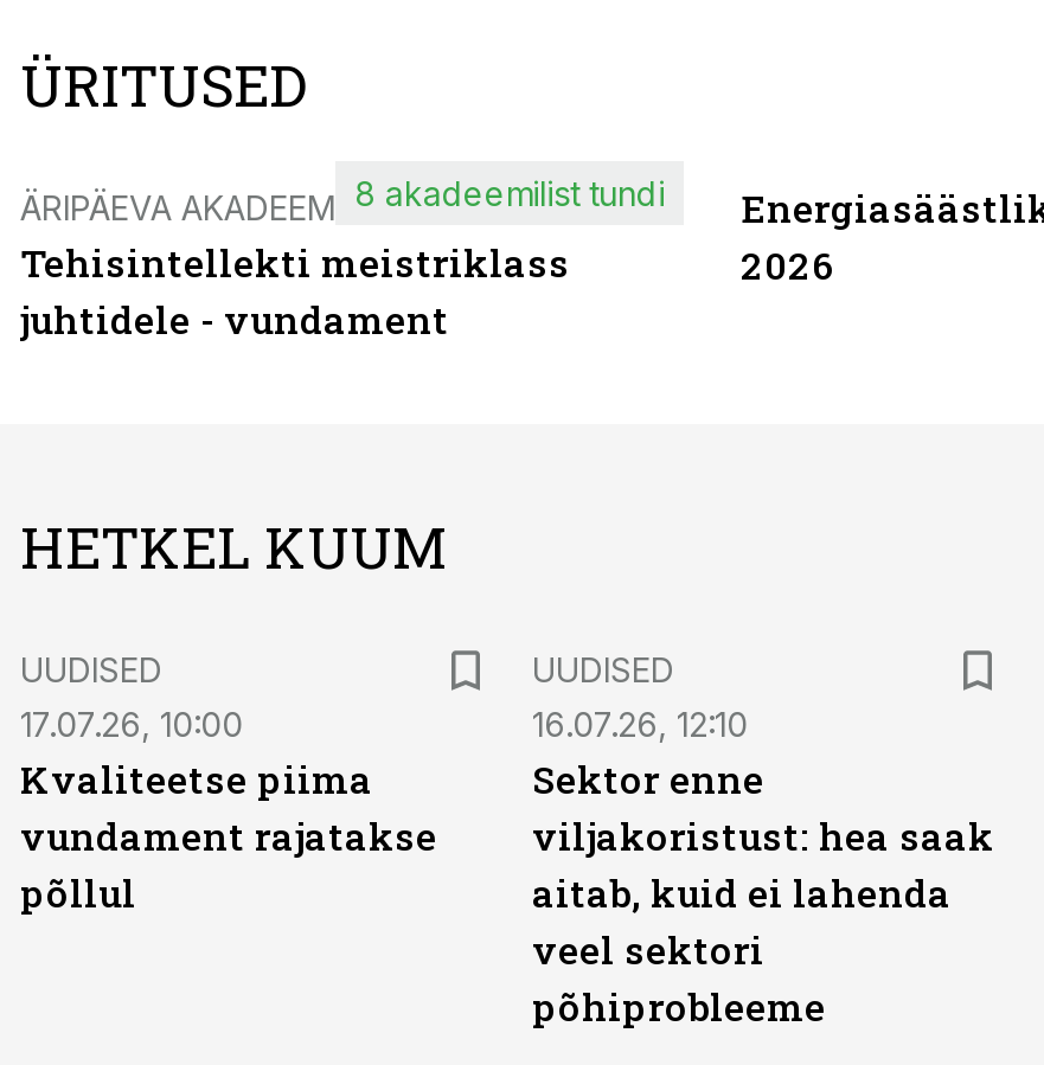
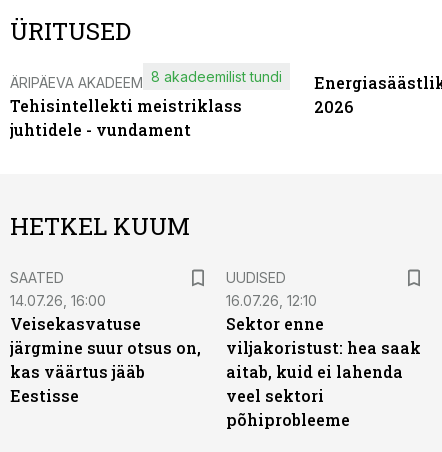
- UUDISED
- 17.07.26, 10:00
- Kvaliteetse piima
- vundament rajatakse
- põllul
+ SAATED
+ 14.07.26, 16:00
+ Veisekasvatuse
+ järgmine suur otsus on,
+ kas väärtus jääb
+ Eestisse
